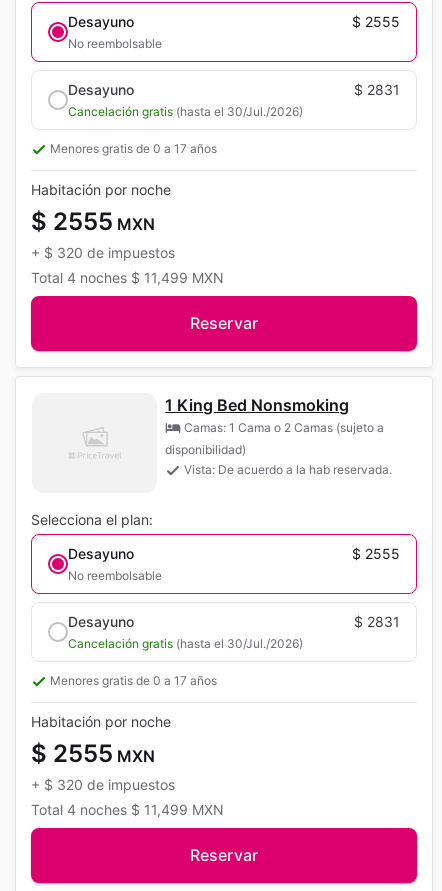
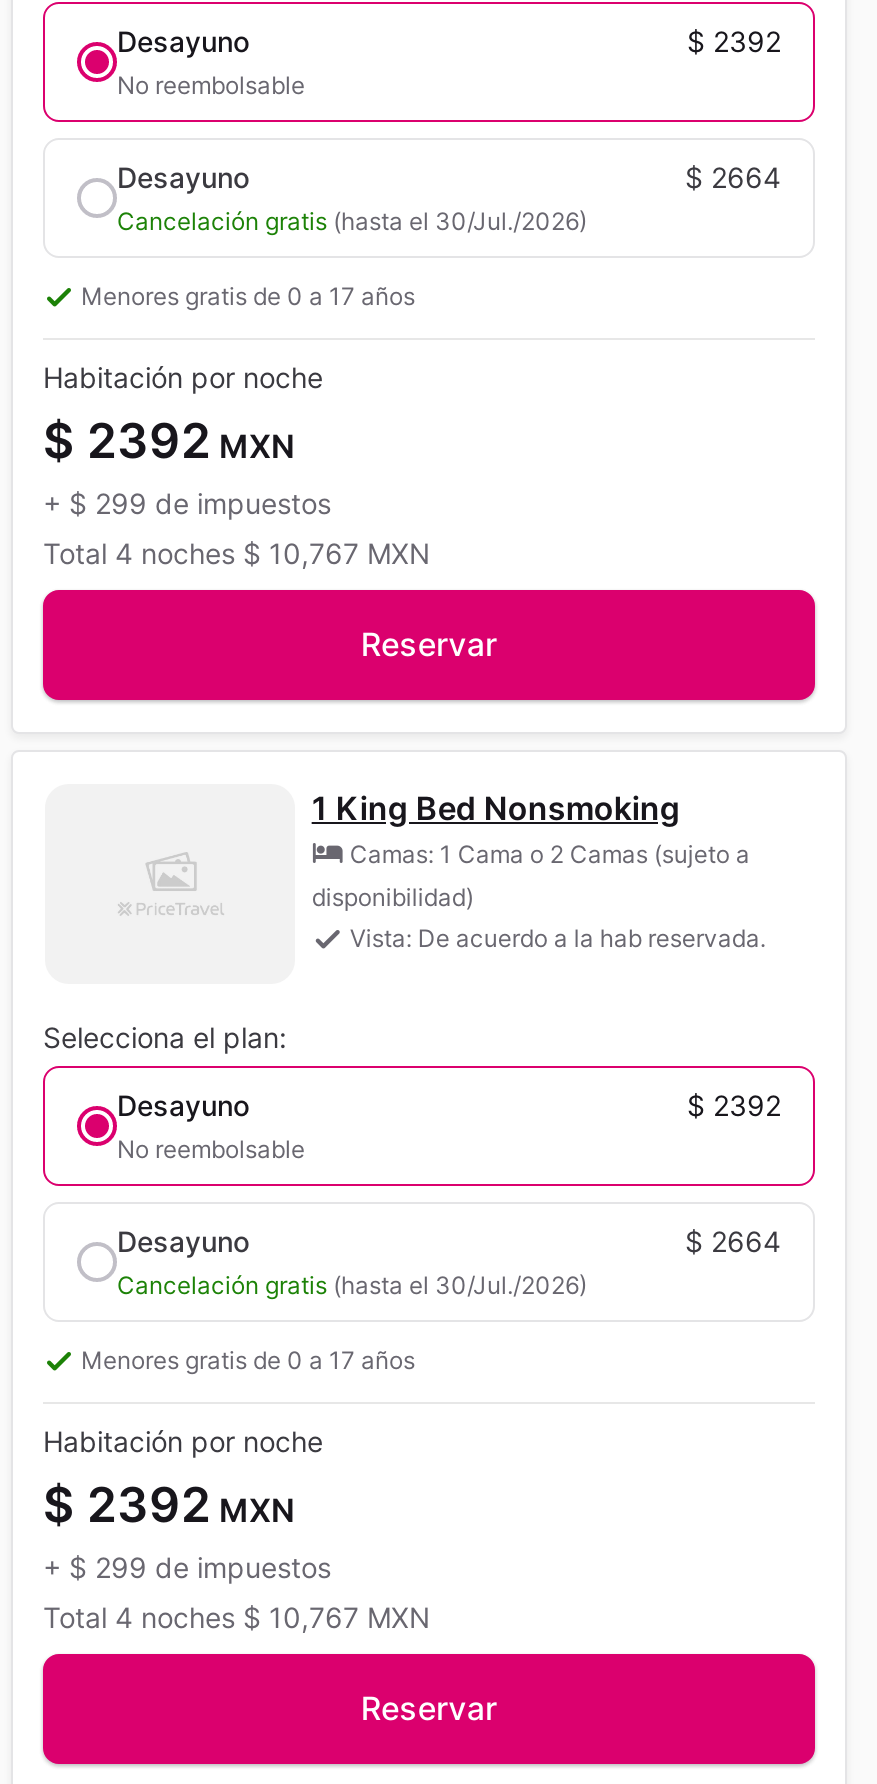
- $ 2555
+ $ 2392

- $ 2831
+ $ 2664

- $ 2555 MXN
+ $ 2392 MXN

- + $ 320 de impuestos
+ + $ 299 de impuestos

- Total 4 noches $ 11,499 MXN
+ Total 4 noches $ 10,767 MXN

- $ 2555
+ $ 2392

- $ 2831
+ $ 2664

- $ 2555 MXN
+ $ 2392 MXN

- + $ 320 de impuestos
+ + $ 299 de impuestos

- Total 4 noches $ 11,499 MXN
+ Total 4 noches $ 10,767 MXN
